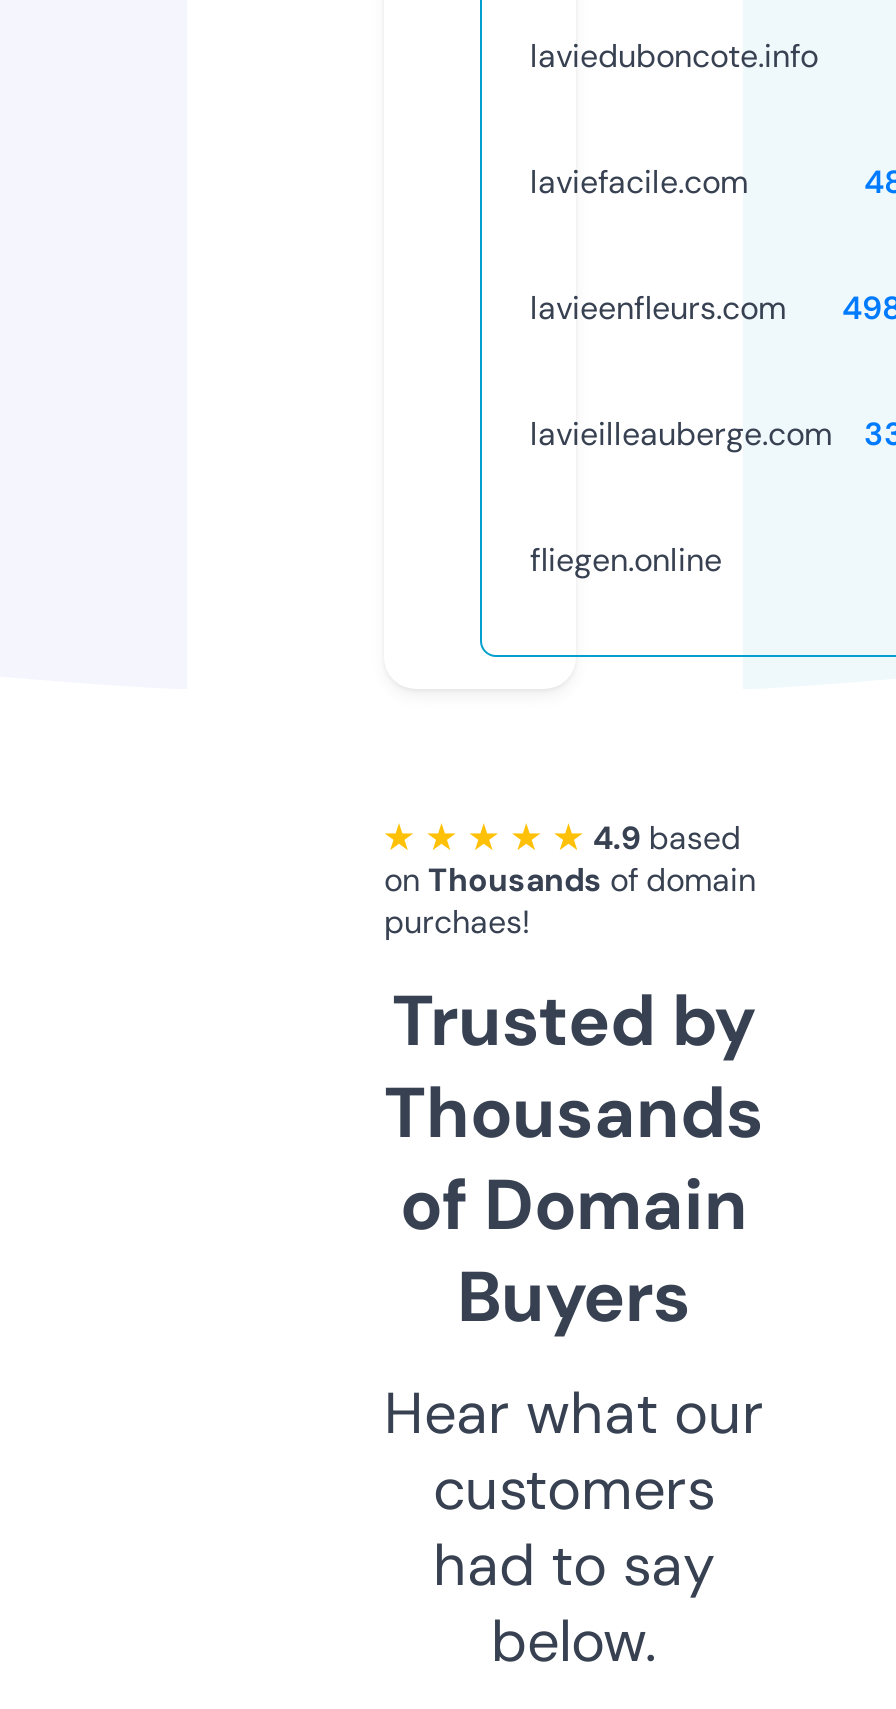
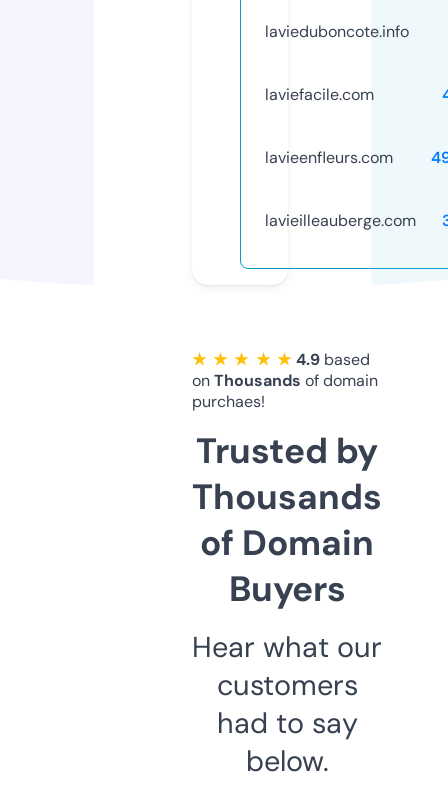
- fliegen.online
